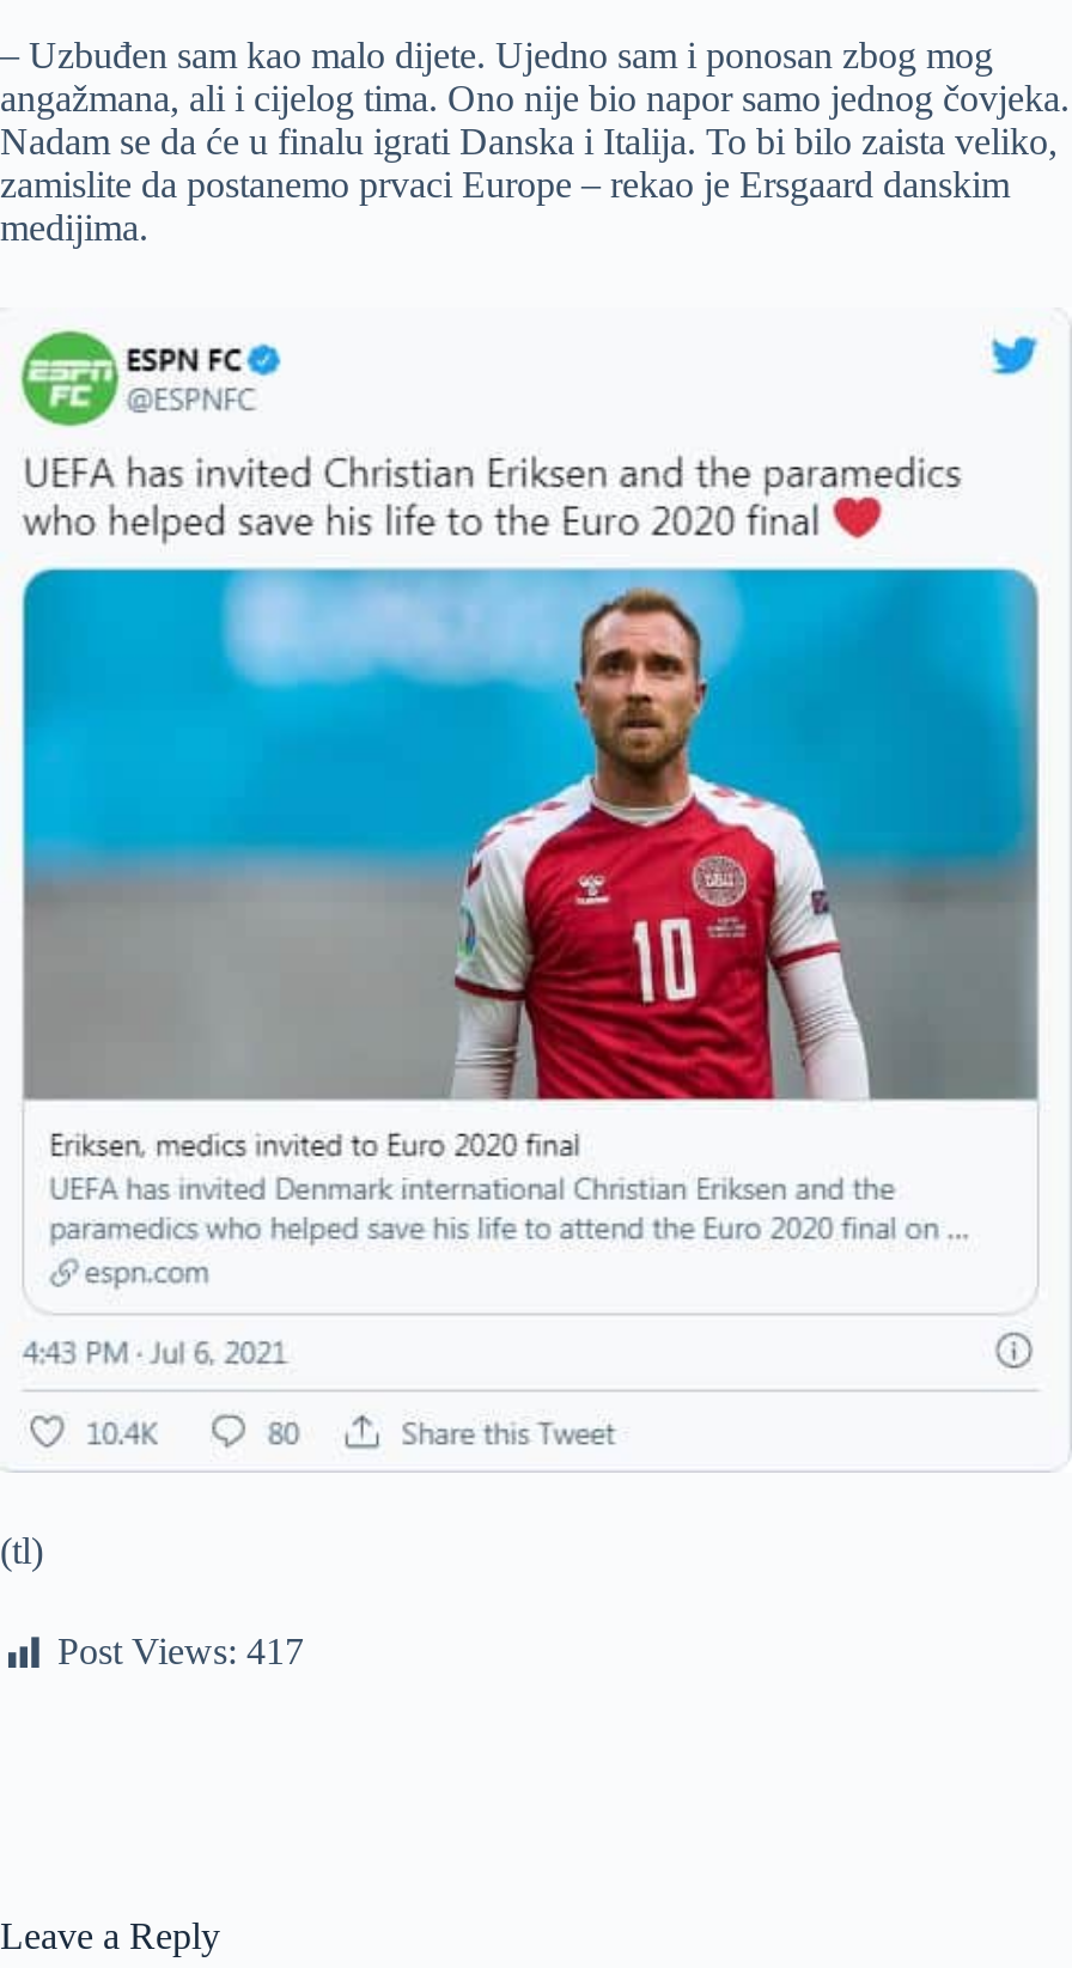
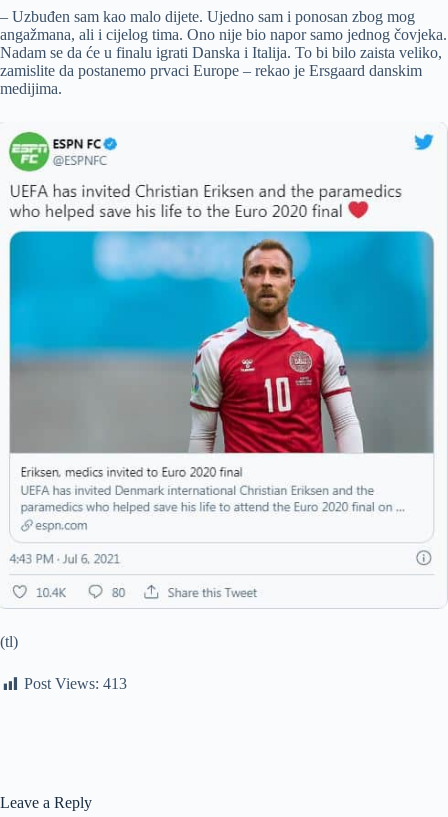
- Post Views: 417
+ Post Views: 413
